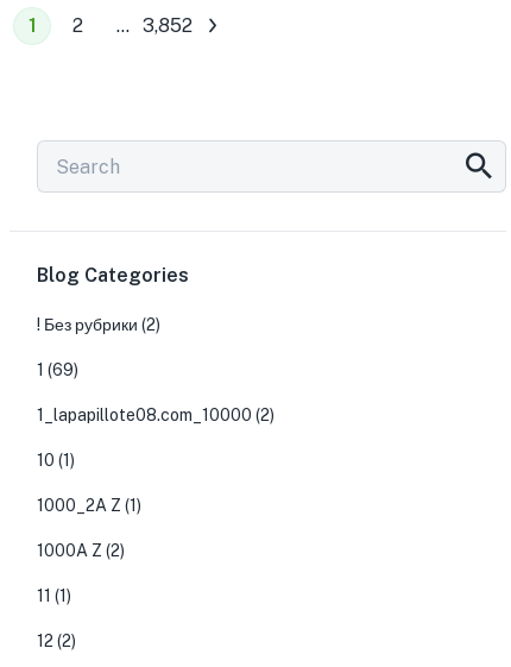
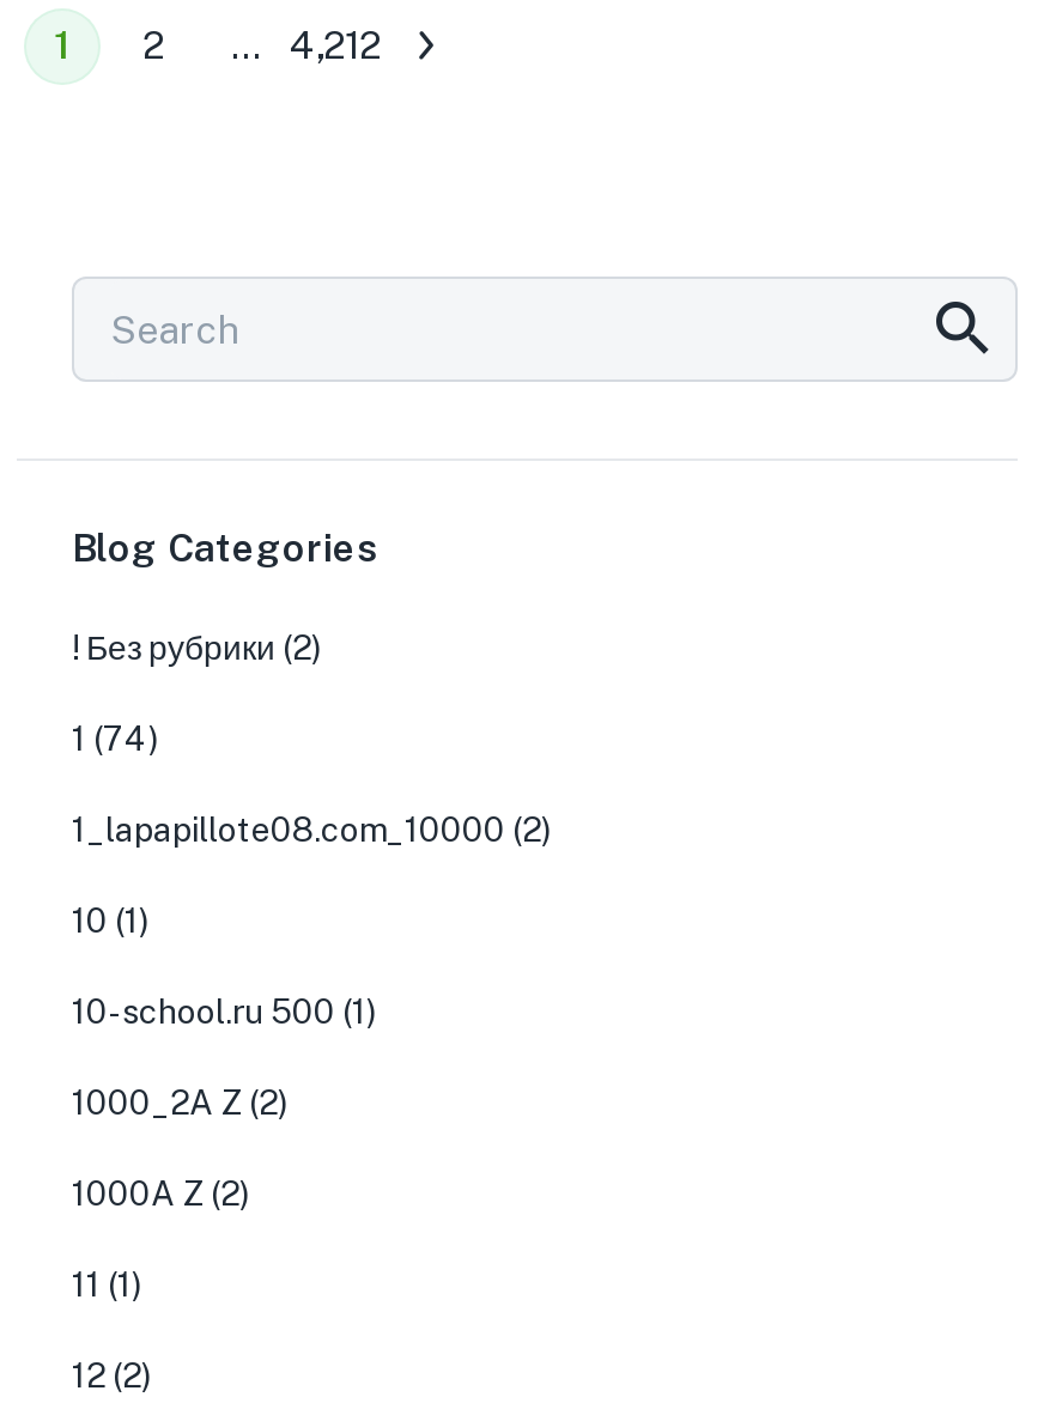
- 3,852
+ 4,212

- 1 (69)
+ 1 (74)

- 1000_2A Z (1)
+ 10-school.ru 500 (1)
+ 1000_2A Z (2)
